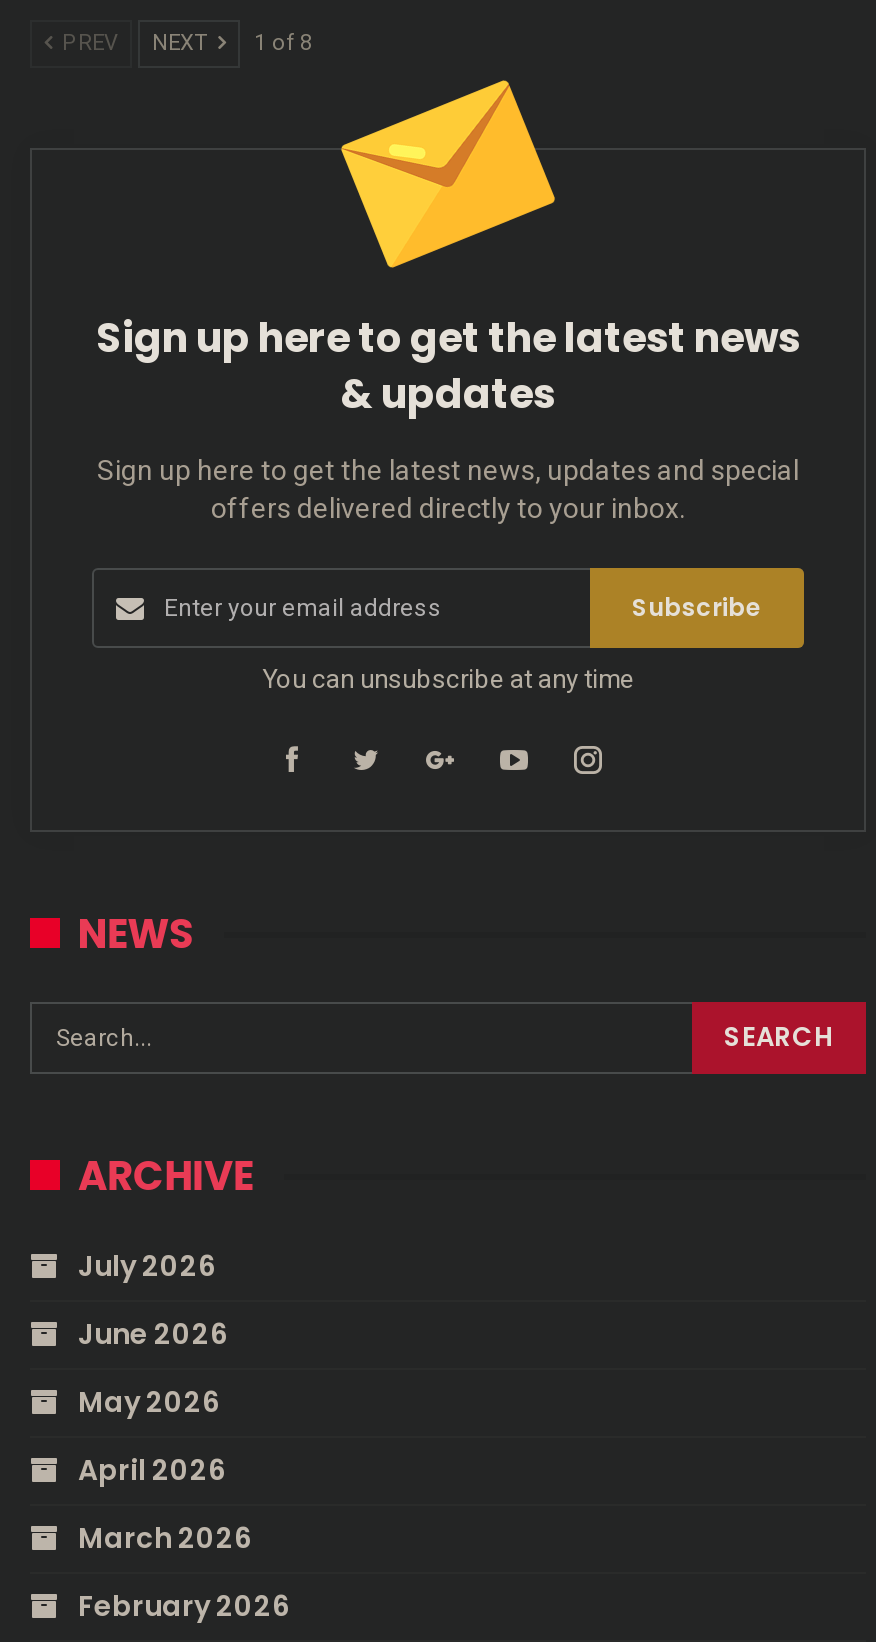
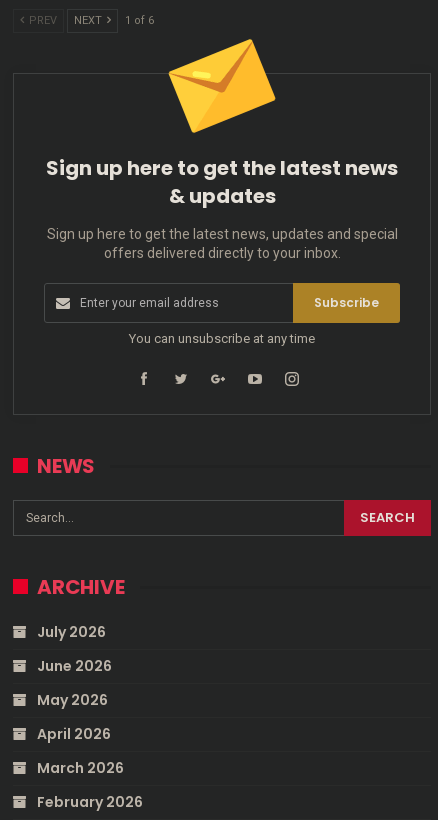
- PREV NEXT 1 of 8
+ PREV NEXT 1 of 6
